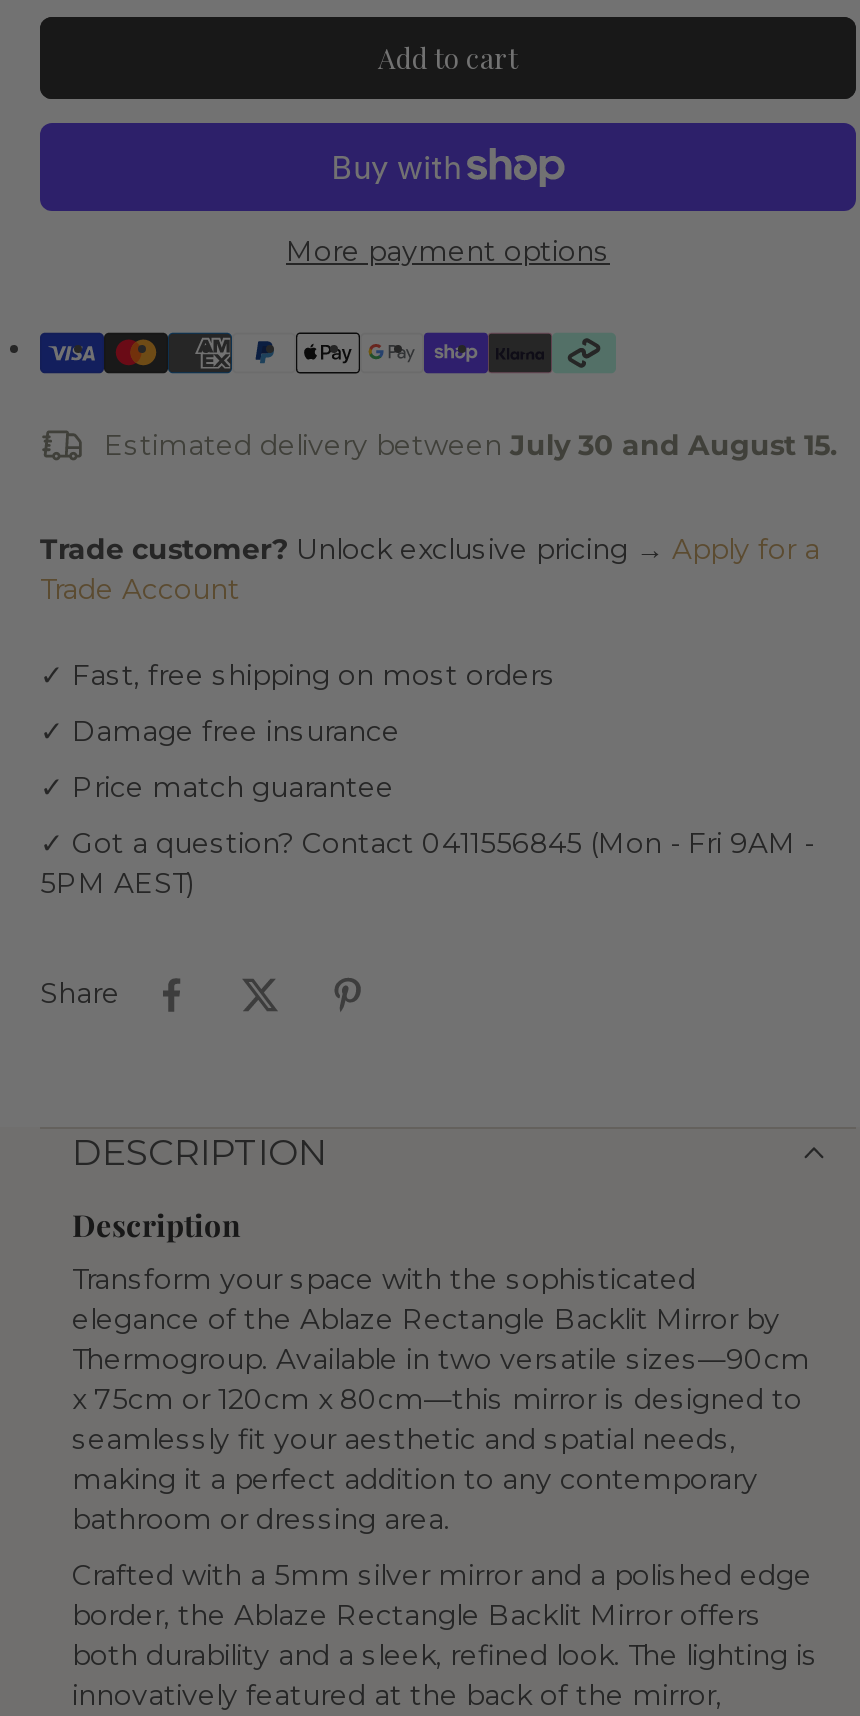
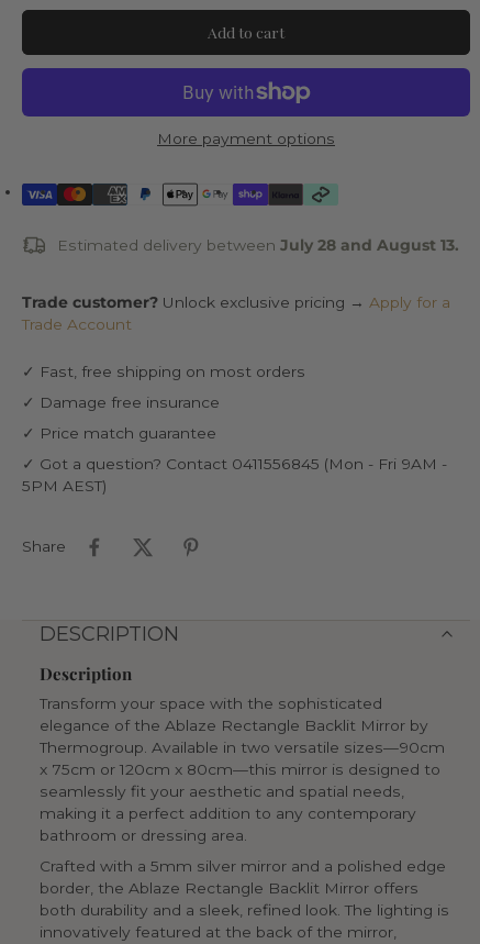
- Estimated delivery between July 30 and August 15.
+ Estimated delivery between July 28 and August 13.
